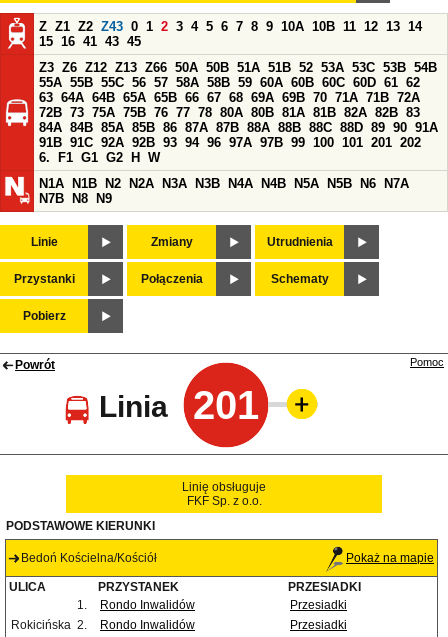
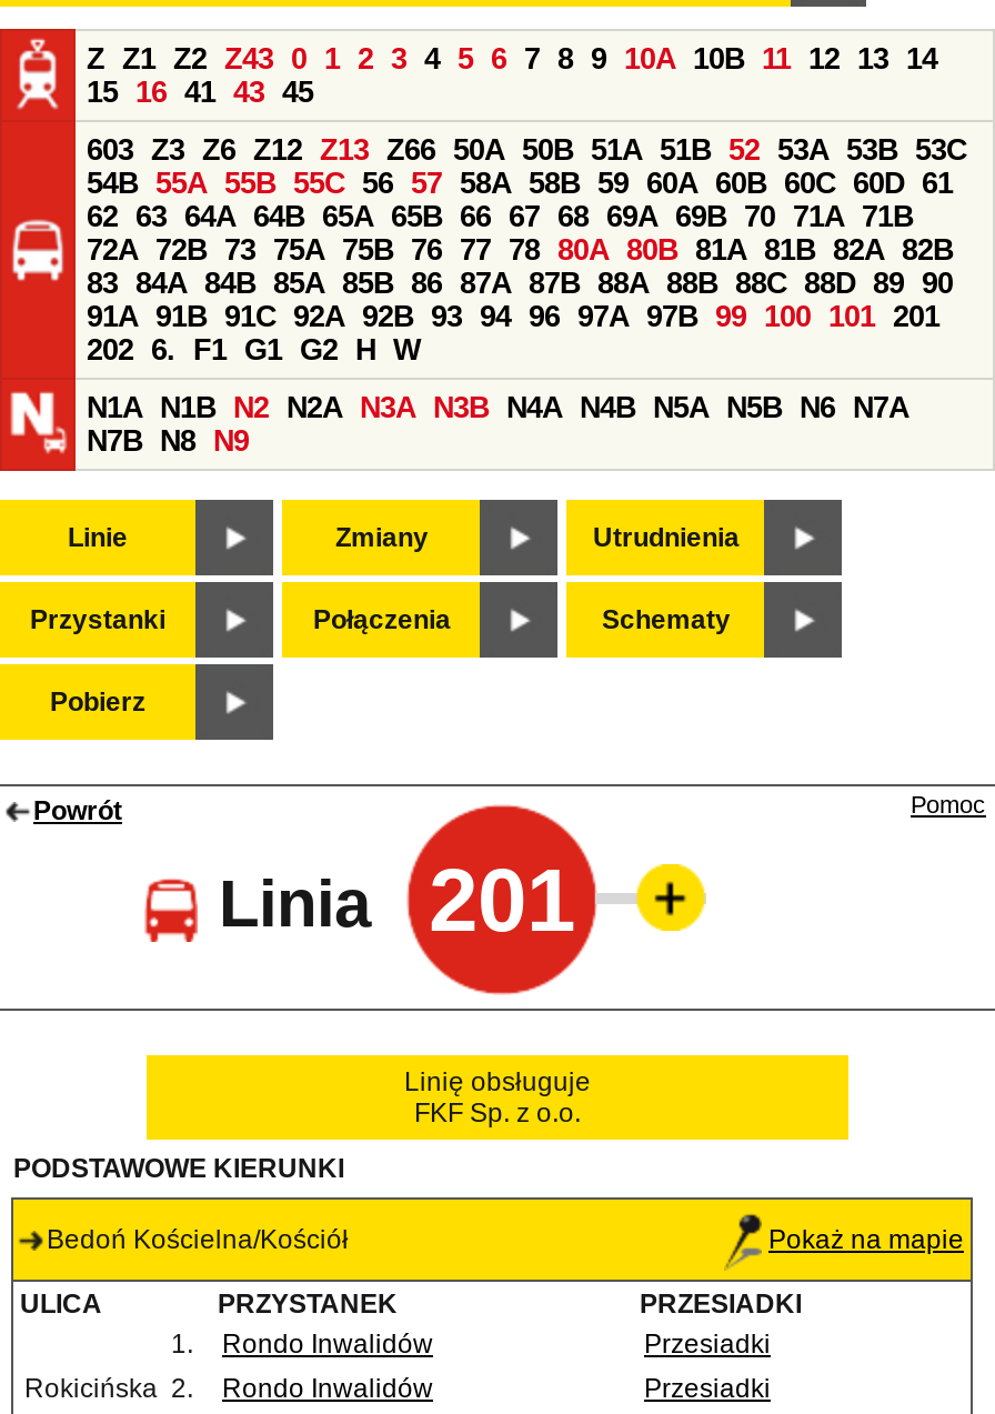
- Z3 Z6 Z12 Z13 Z66 50A 50B 51A 51B 52 53A 53C 53B 54B
- 55A 55B 55C 56 57 58A 58B 59 60A 60B 60C 60D 61 62
- 63 64A 64B 65A 65B 66 67 68 69A 69B 70 71A 71B 72A
- 72B 73 75A 75B 76 77 78 80A 80B 81A 81B 82A 82B 83
- 84A 84B 85A 85B 86 87A 87B 88A 88B 88C 88D 89 90 91A
- 91B 91C 92A 92B 93 94 96 97A 97B 99 100 101 201 202
- 6. F1 G1 G2 H W
+ 603 Z3 Z6 Z12 Z13 Z66 50A 50B 51A 51B 52 53A 53B 53C
+ 54B 55A 55B 55C 56 57 58A 58B 59 60A 60B 60C 60D 61
+ 62 63 64A 64B 65A 65B 66 67 68 69A 69B 70 71A 71B
+ 72A 72B 73 75A 75B 76 77 78 80A 80B 81A 81B 82A 82B
+ 83 84A 84B 85A 85B 86 87A 87B 88A 88B 88C 88D 89 90
+ 91A 91B 91C 92A 92B 93 94 96 97A 97B 99 100 101 201
+ 202 6. F1 G1 G2 H W
